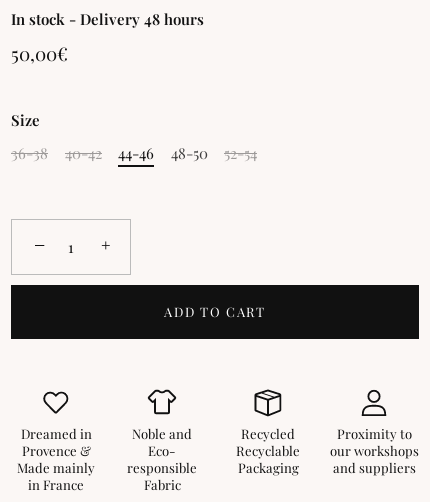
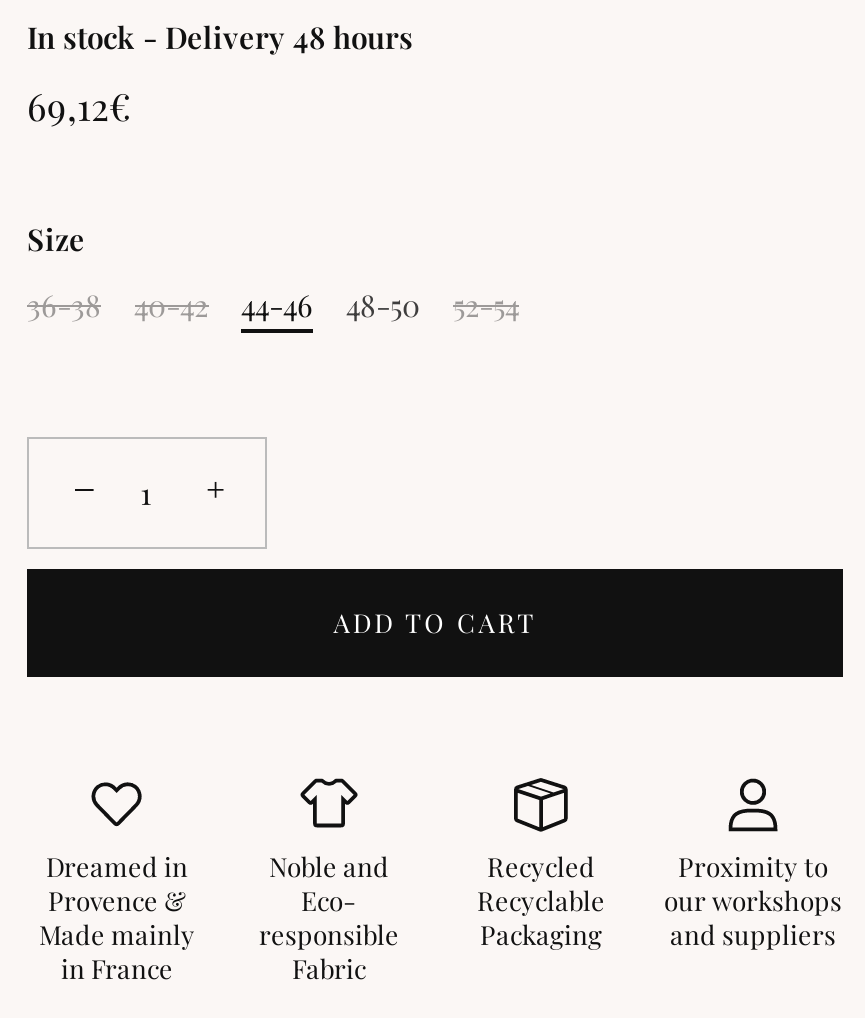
- 50,00€
+ 69,12€
